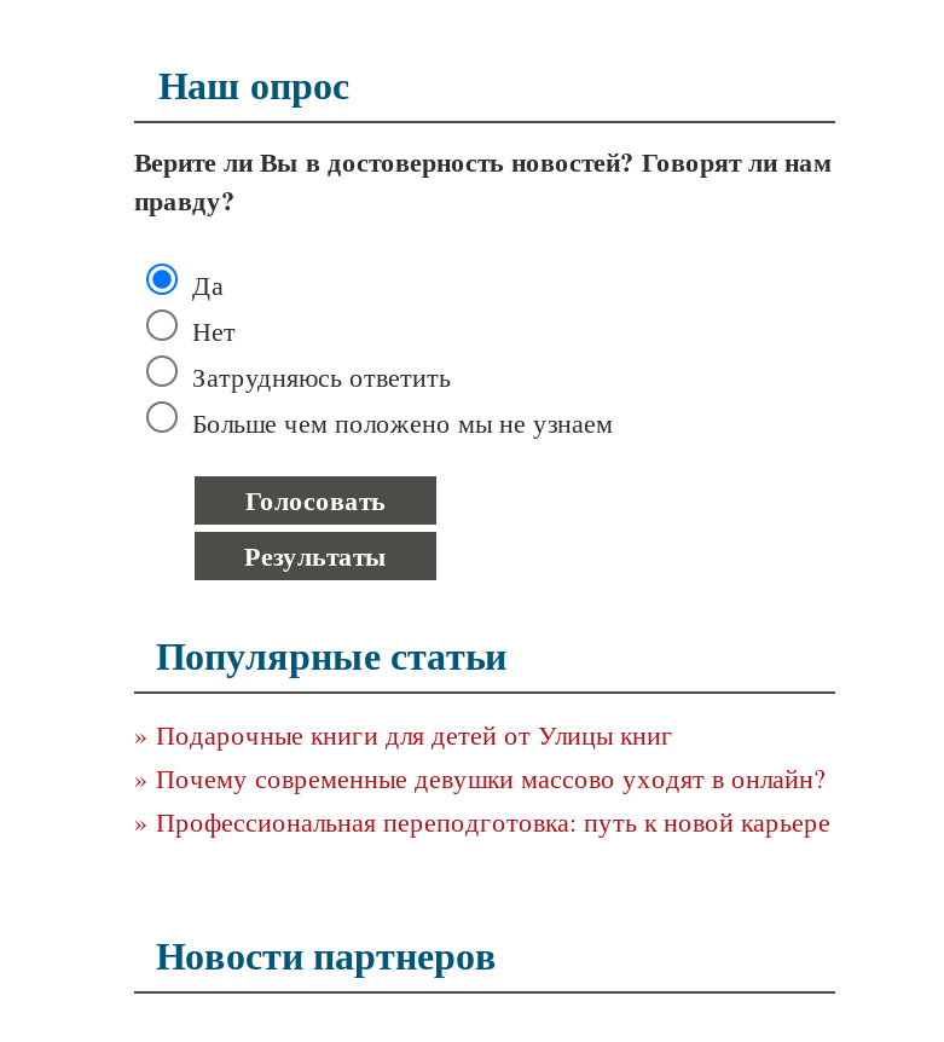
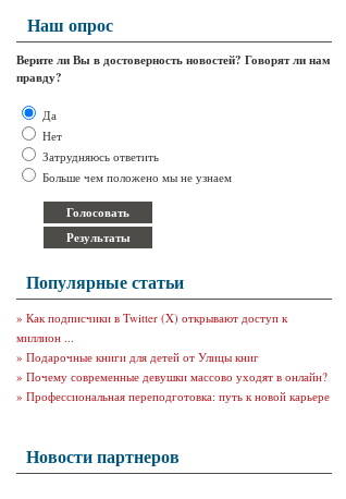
+ » Как подписчики в Twitter (X) открывают доступ к
+ миллион ...
